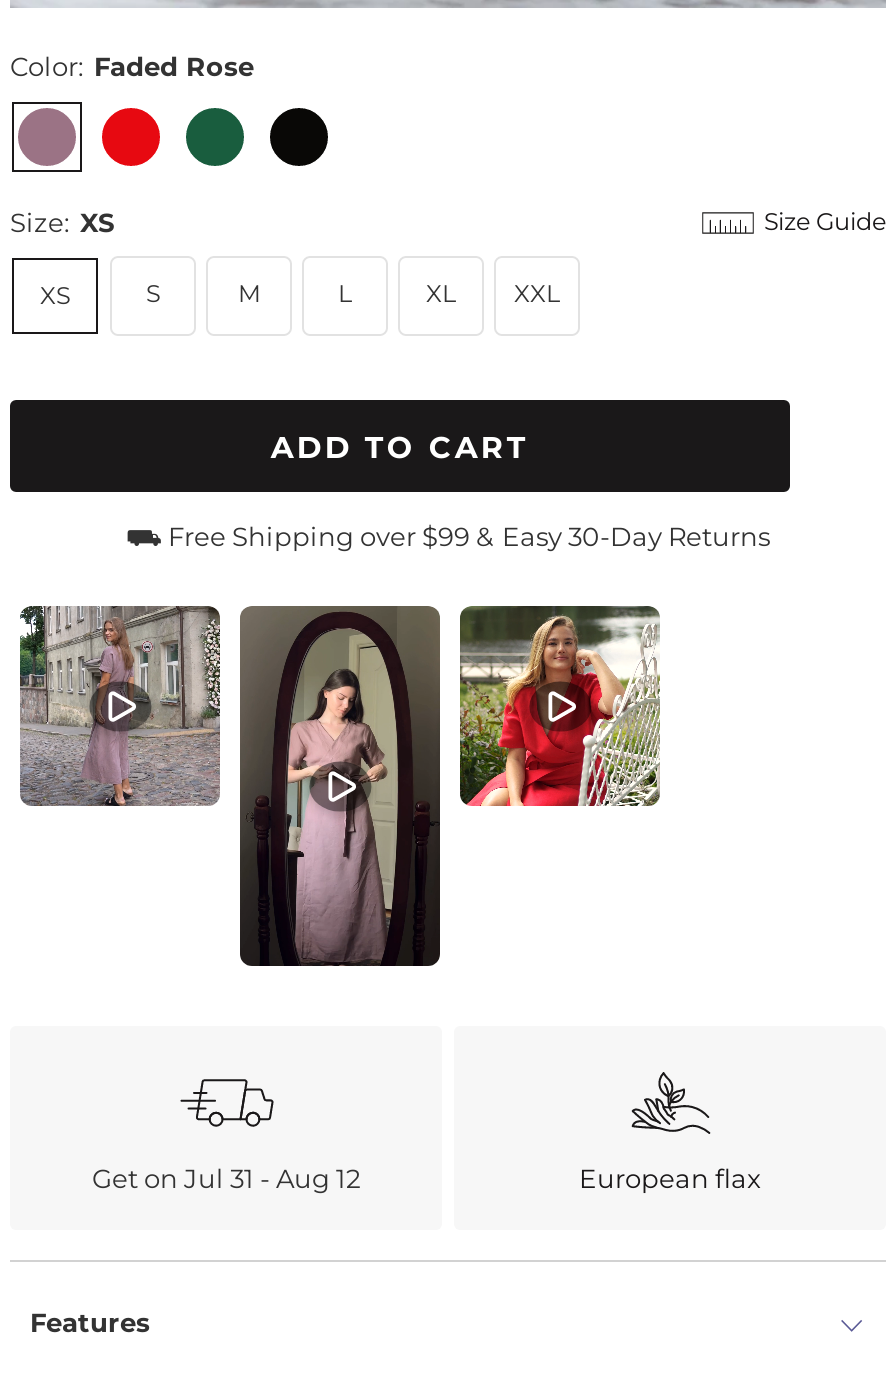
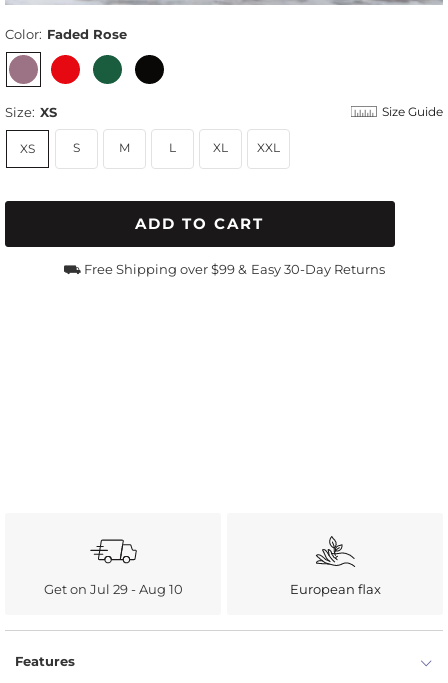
- [image]

- [image]

- [image]

- Get on Jul 31 - Aug 12
+ Get on Jul 29 - Aug 10
